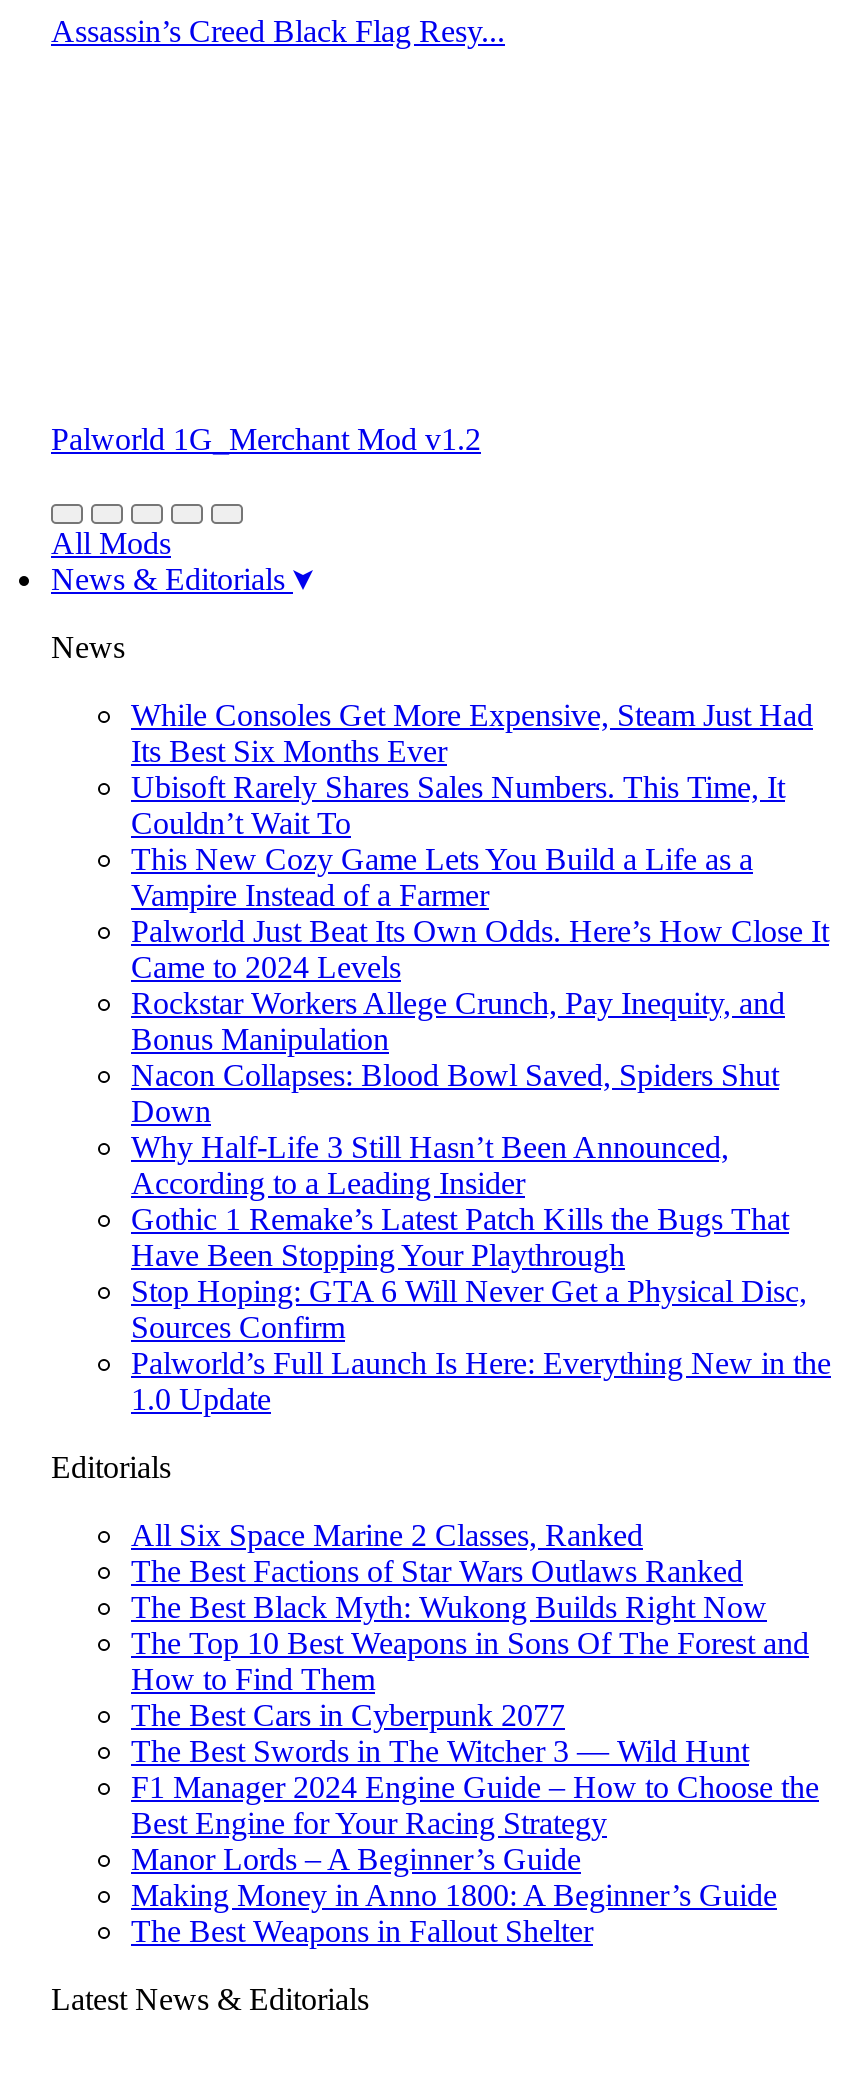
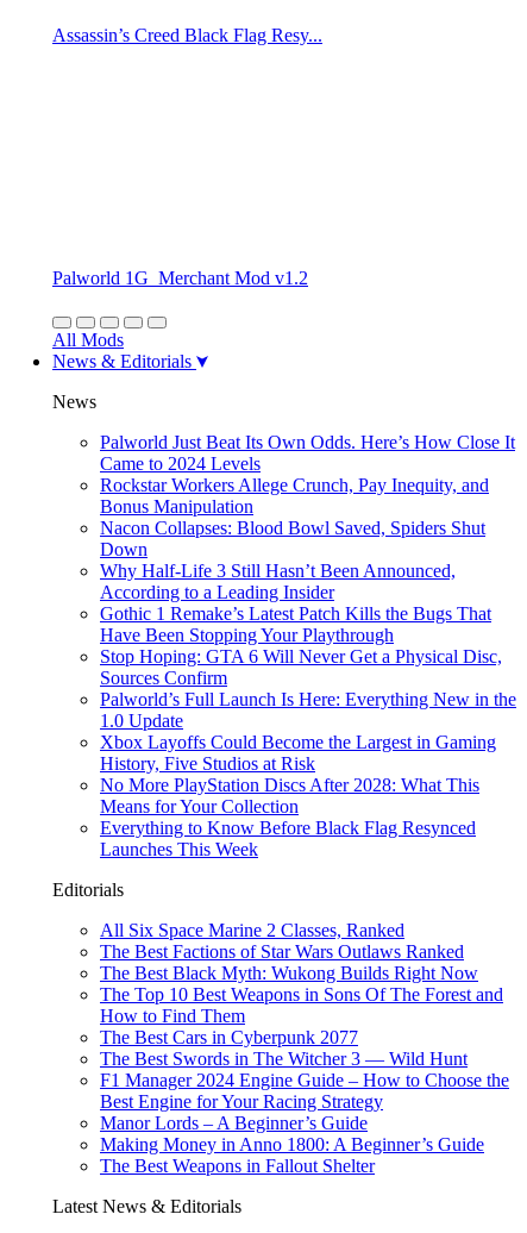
- While Consoles Get More Expensive, Steam Just Had
- Its Best Six Months Ever
- Ubisoft Rarely Shares Sales Numbers. This Time, It
- Couldn’t Wait To
- This New Cozy Game Lets You Build a Life as a
- Vampire Instead of a Farmer

moved up: Palworld Just Beat Its Own Odds. Here’s How Close It | Came to 2024 Levels | Rockstar Workers Allege Crunch, Pay Inequity, and | ... | Palworld’s Full Launch Is Here: Everything New in the | 1.0 Update

+ Xbox Layoffs Could Become the Largest in Gaming
+ History, Five Studios at Risk
+ No More PlayStation Discs After 2028: What This
+ Means for Your Collection
+ Everything to Know Before Black Flag Resynced
+ Launches This Week
